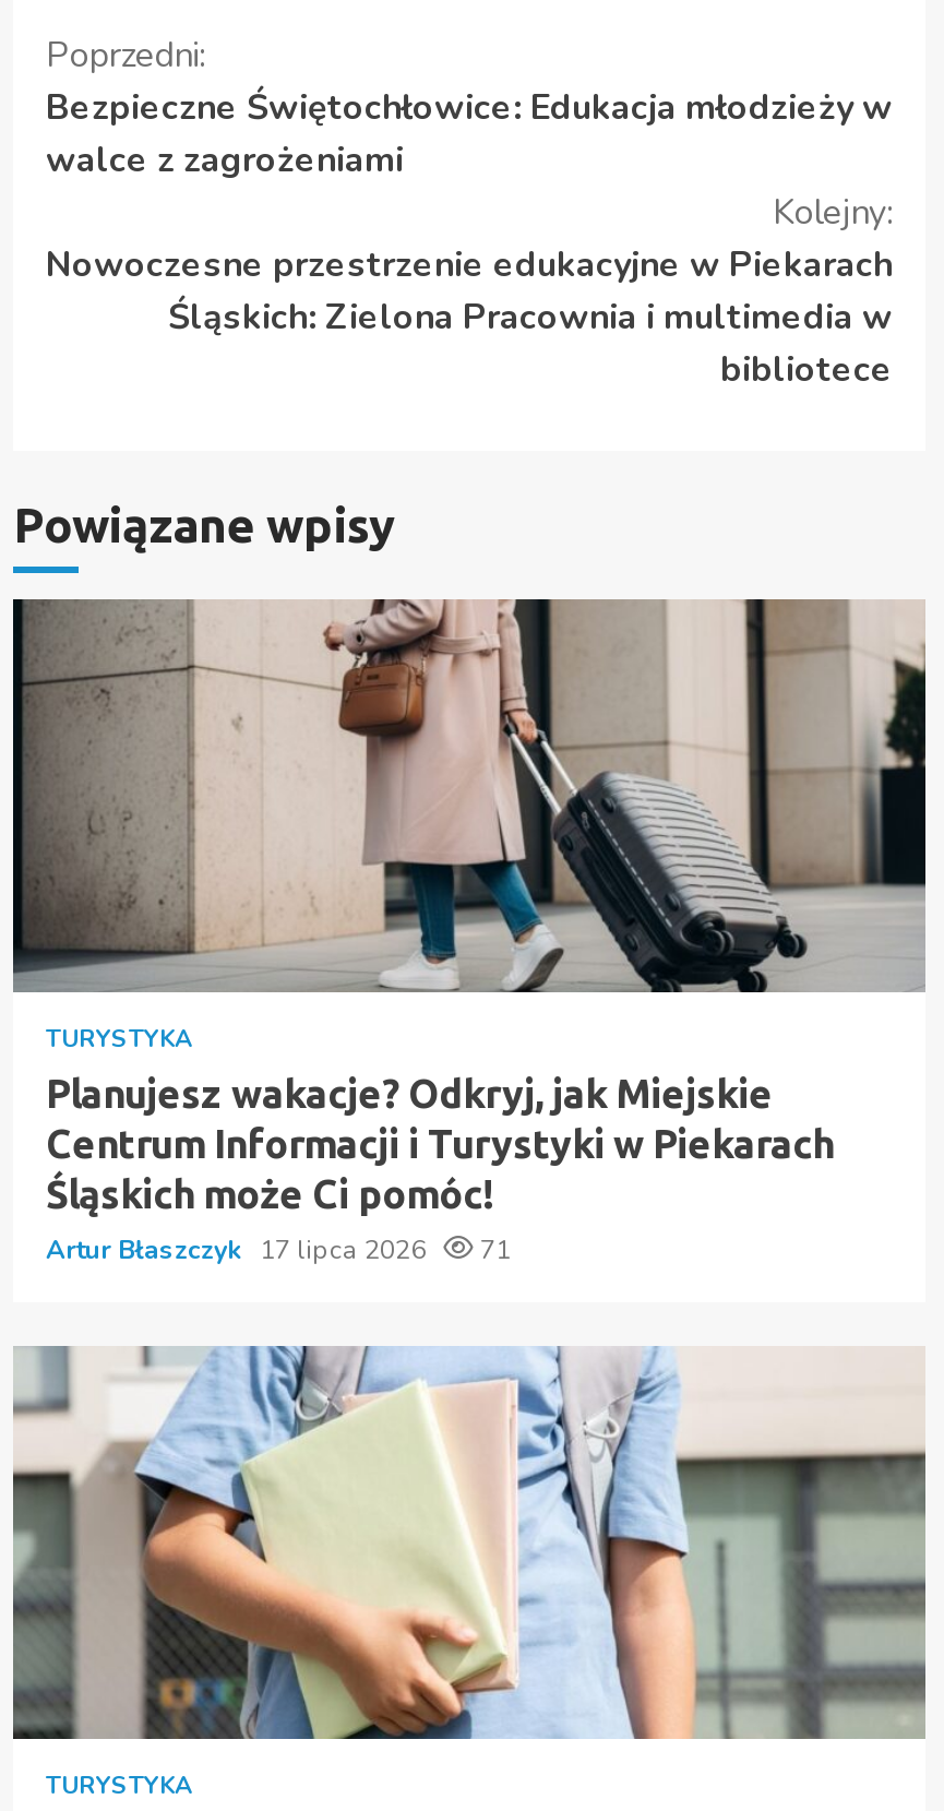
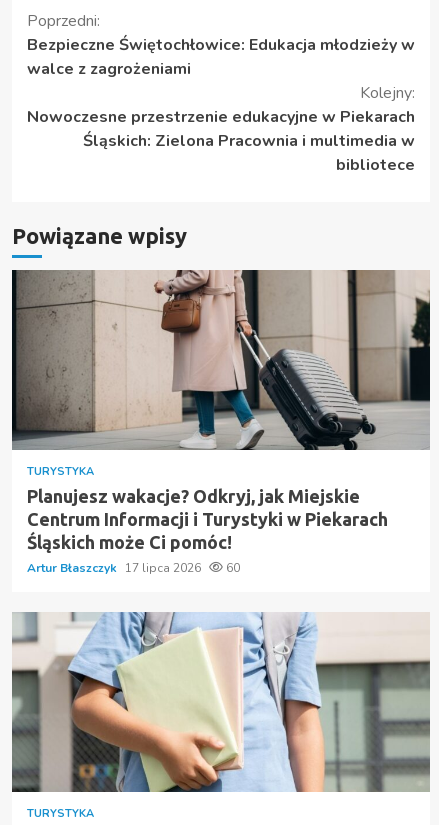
- Artur Błaszczyk 17 lipca 2026 71
+ Artur Błaszczyk 17 lipca 2026 60
